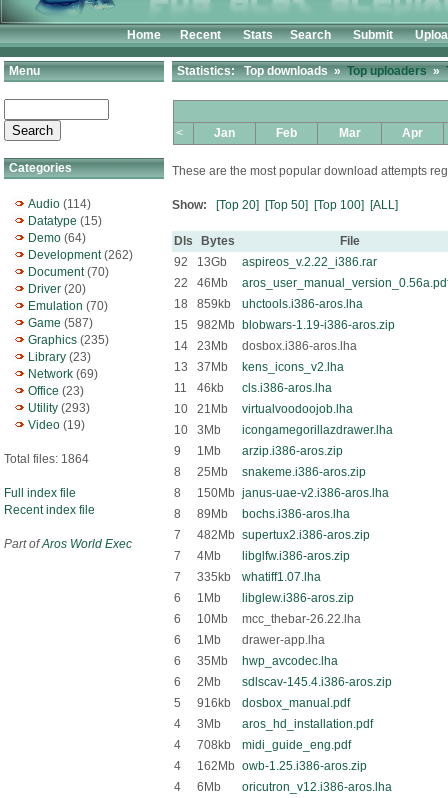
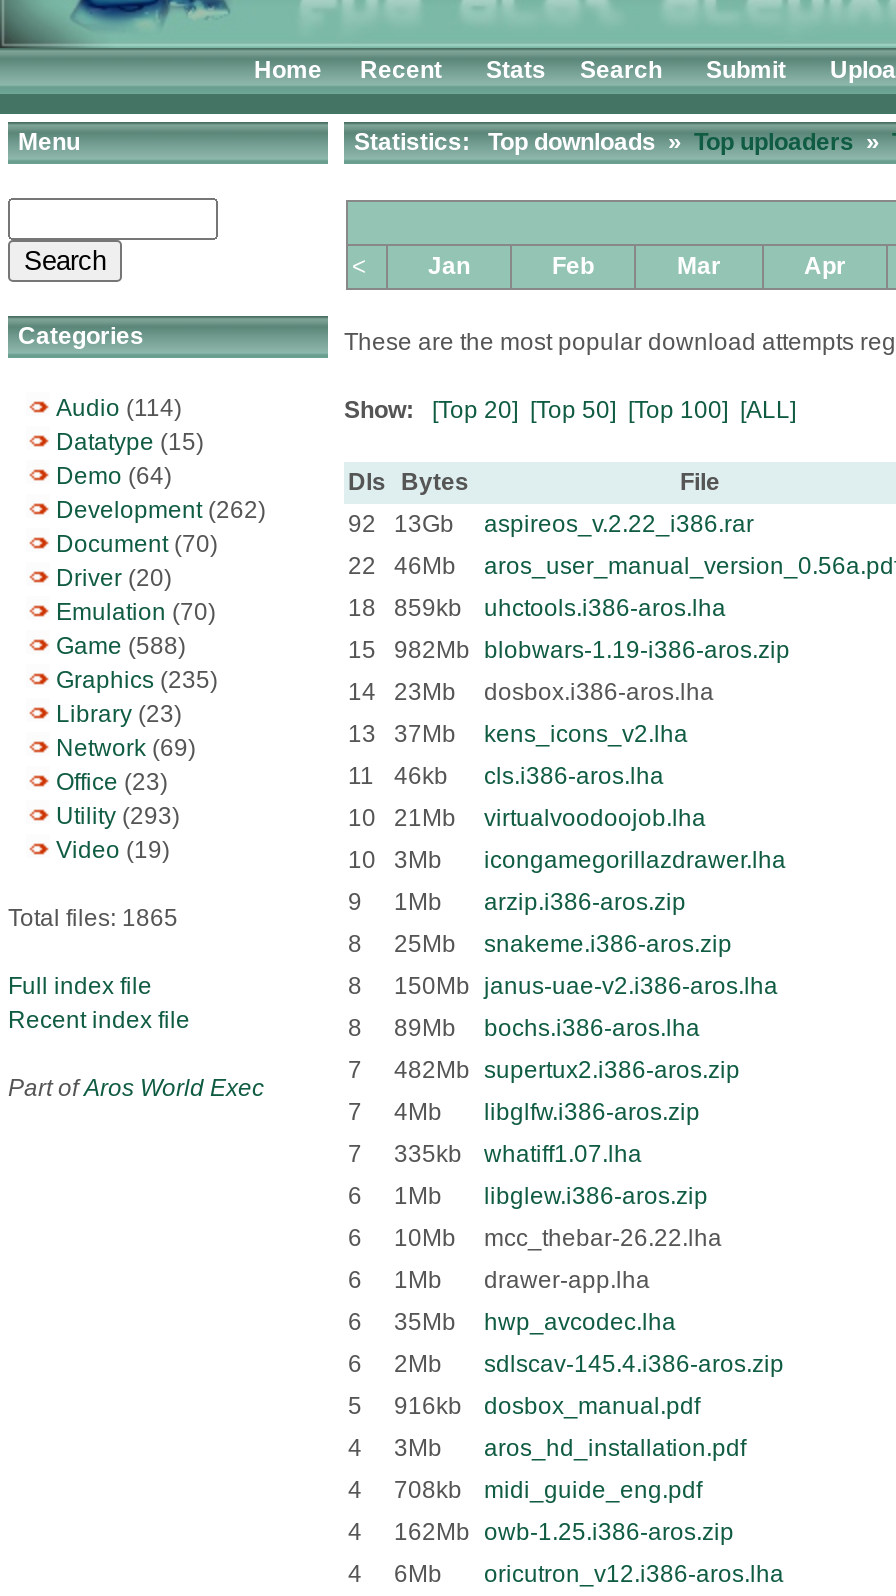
- Game (587)
+ Game (588)

- Total files: 1864
+ Total files: 1865
